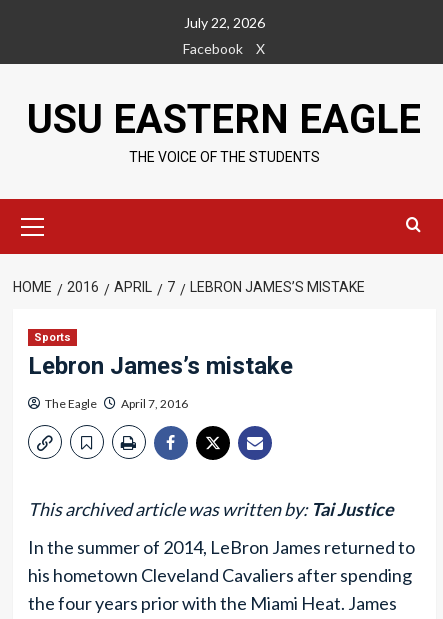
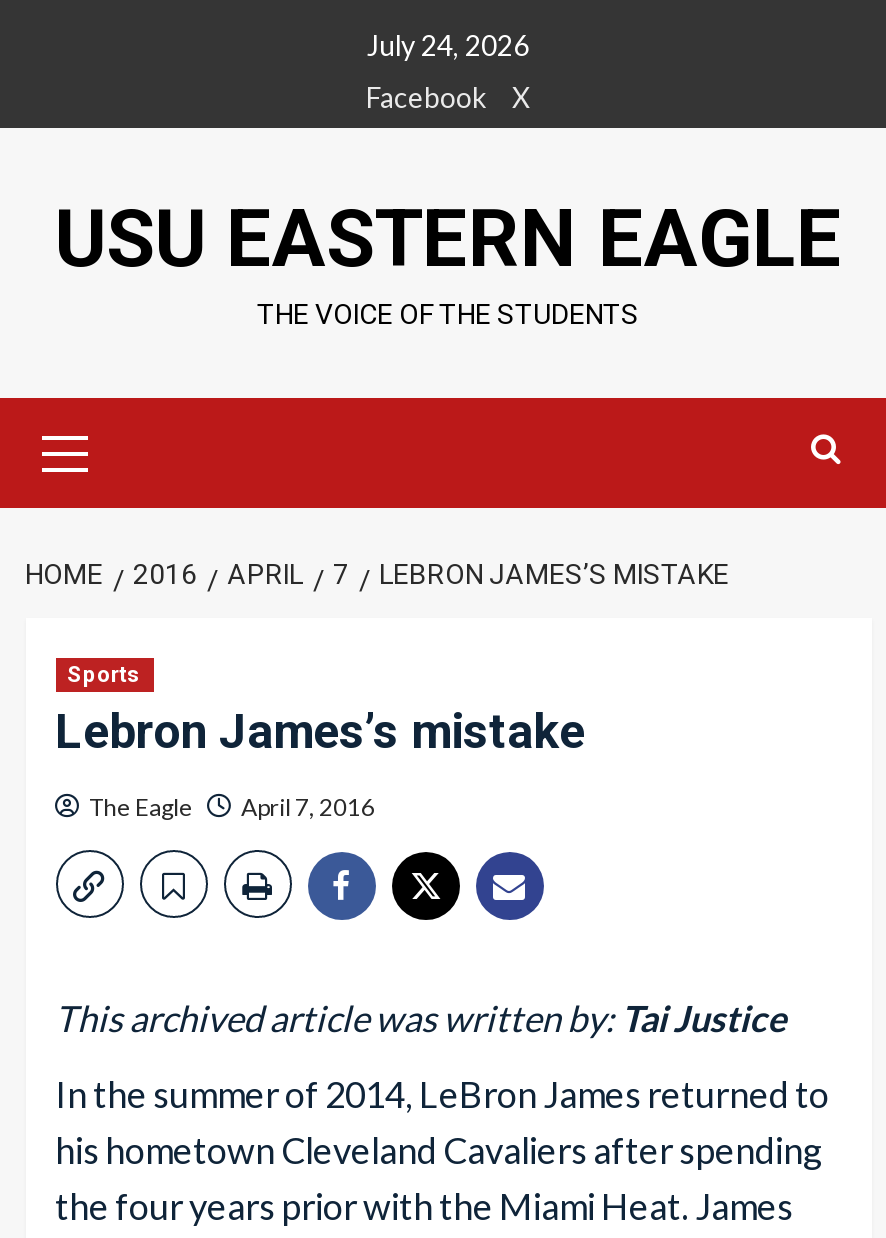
- July 22, 2026
+ July 24, 2026
